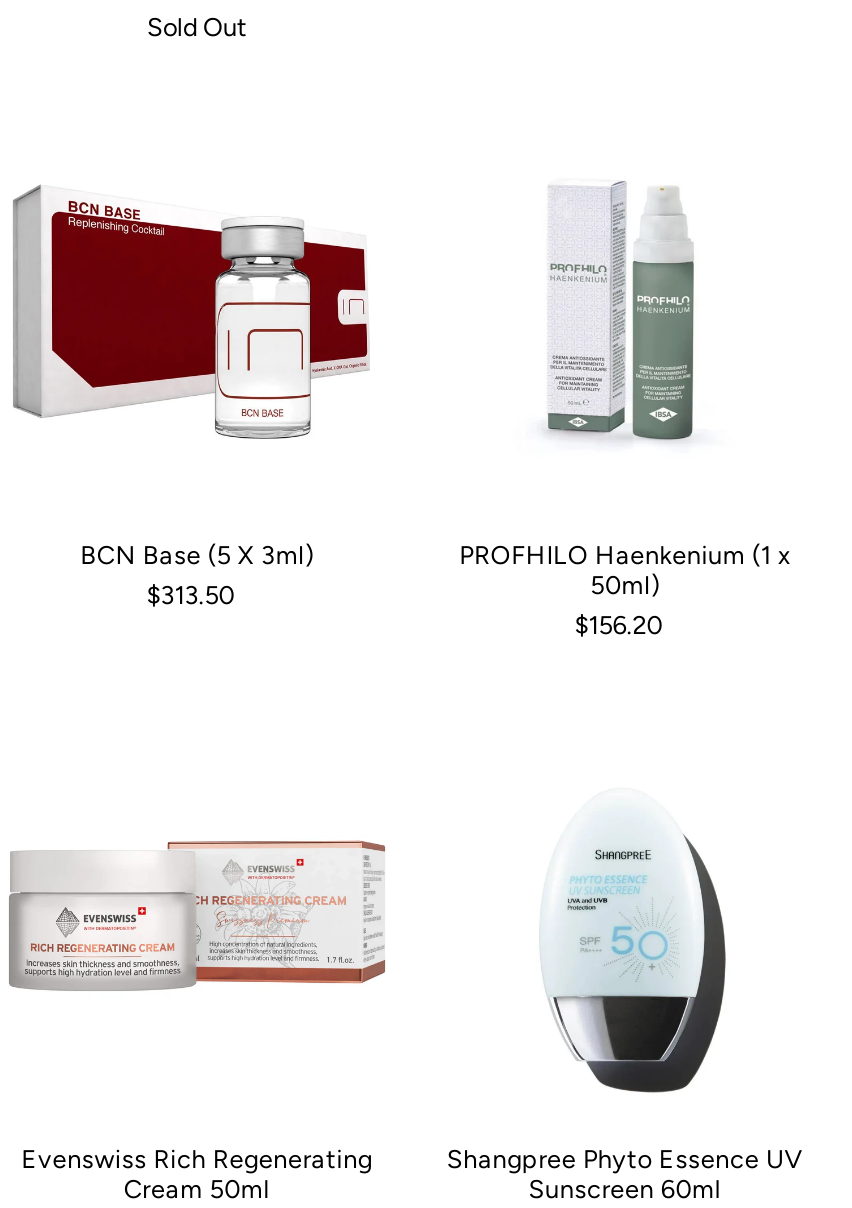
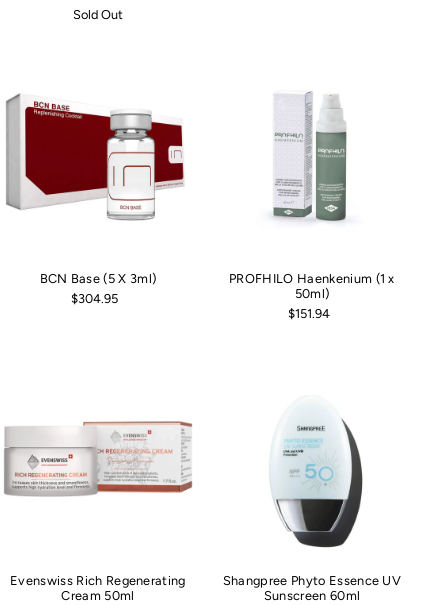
- $313.50
+ $304.95

- $156.20
+ $151.94
